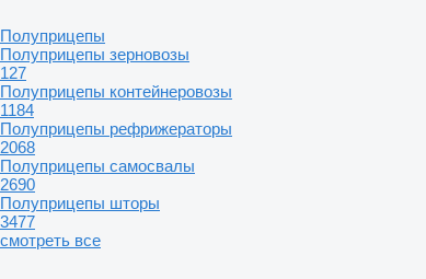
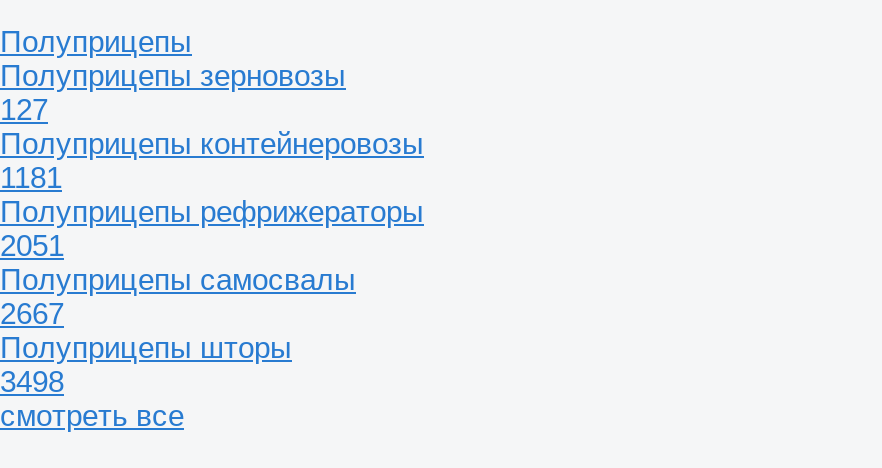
- 1184
+ 1181

- 2068
+ 2051

- 2690
+ 2667

- 3477
+ 3498
